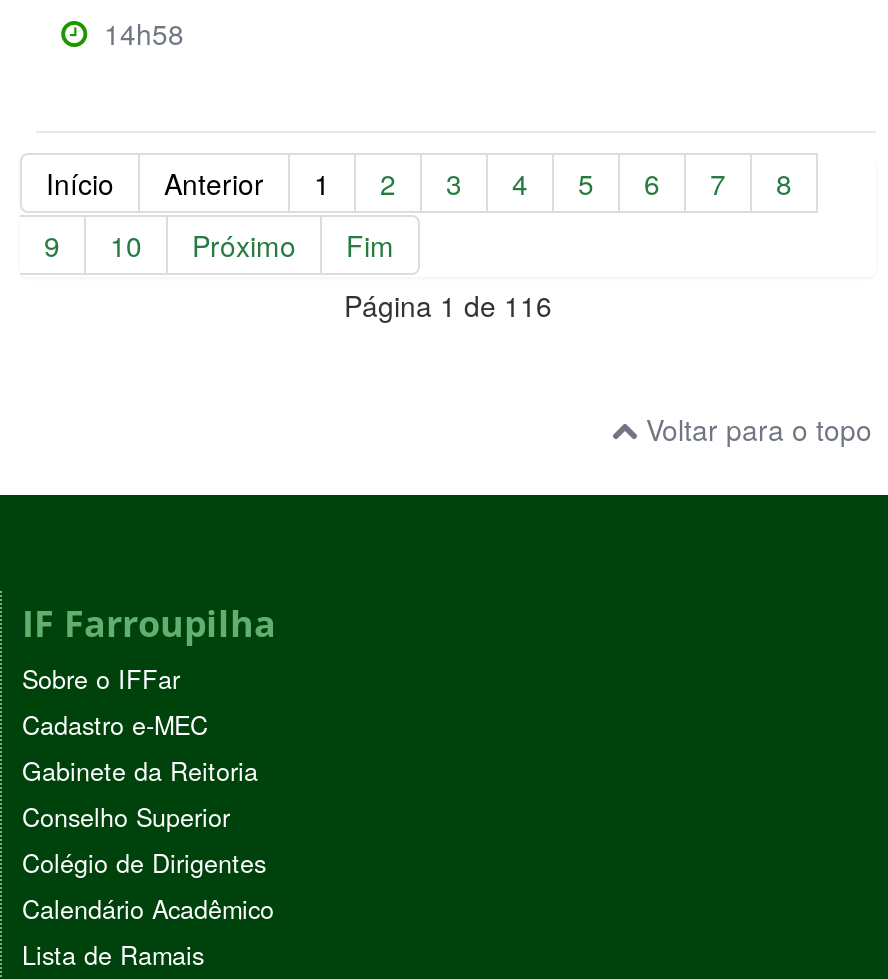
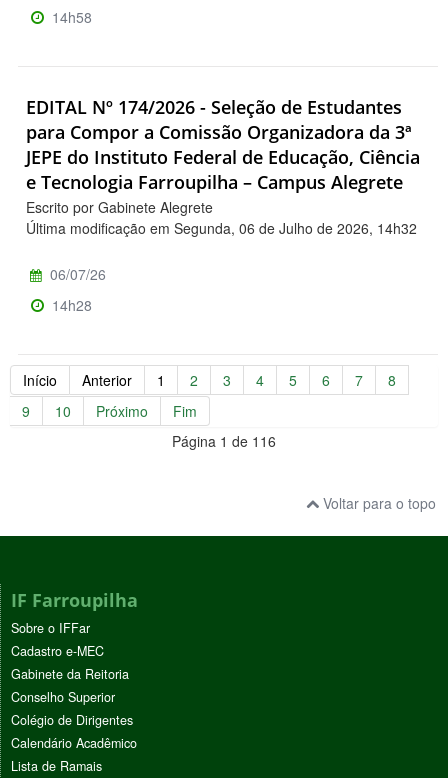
+ EDITAL Nº 174/2026 - Seleção de Estudantes
+ para Compor a Comissão Organizadora da 3ª
+ JEPE do Instituto Federal de Educação, Ciência
+ e Tecnologia Farroupilha – Campus Alegrete
+ Escrito por Gabinete Alegrete
+ Última modificação em Segunda, 06 de Julho de 2026, 14h32
+ 06/07/26
+ 14h28
